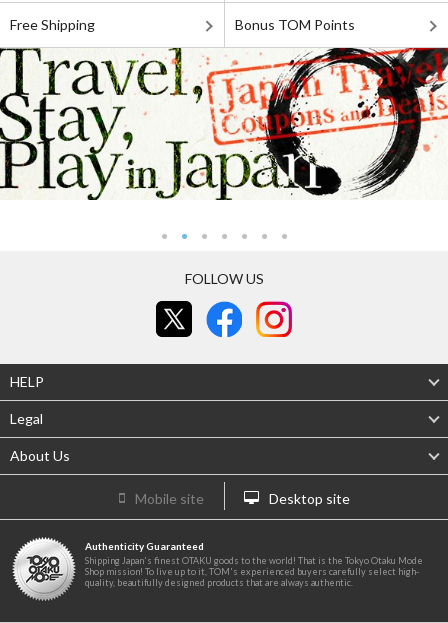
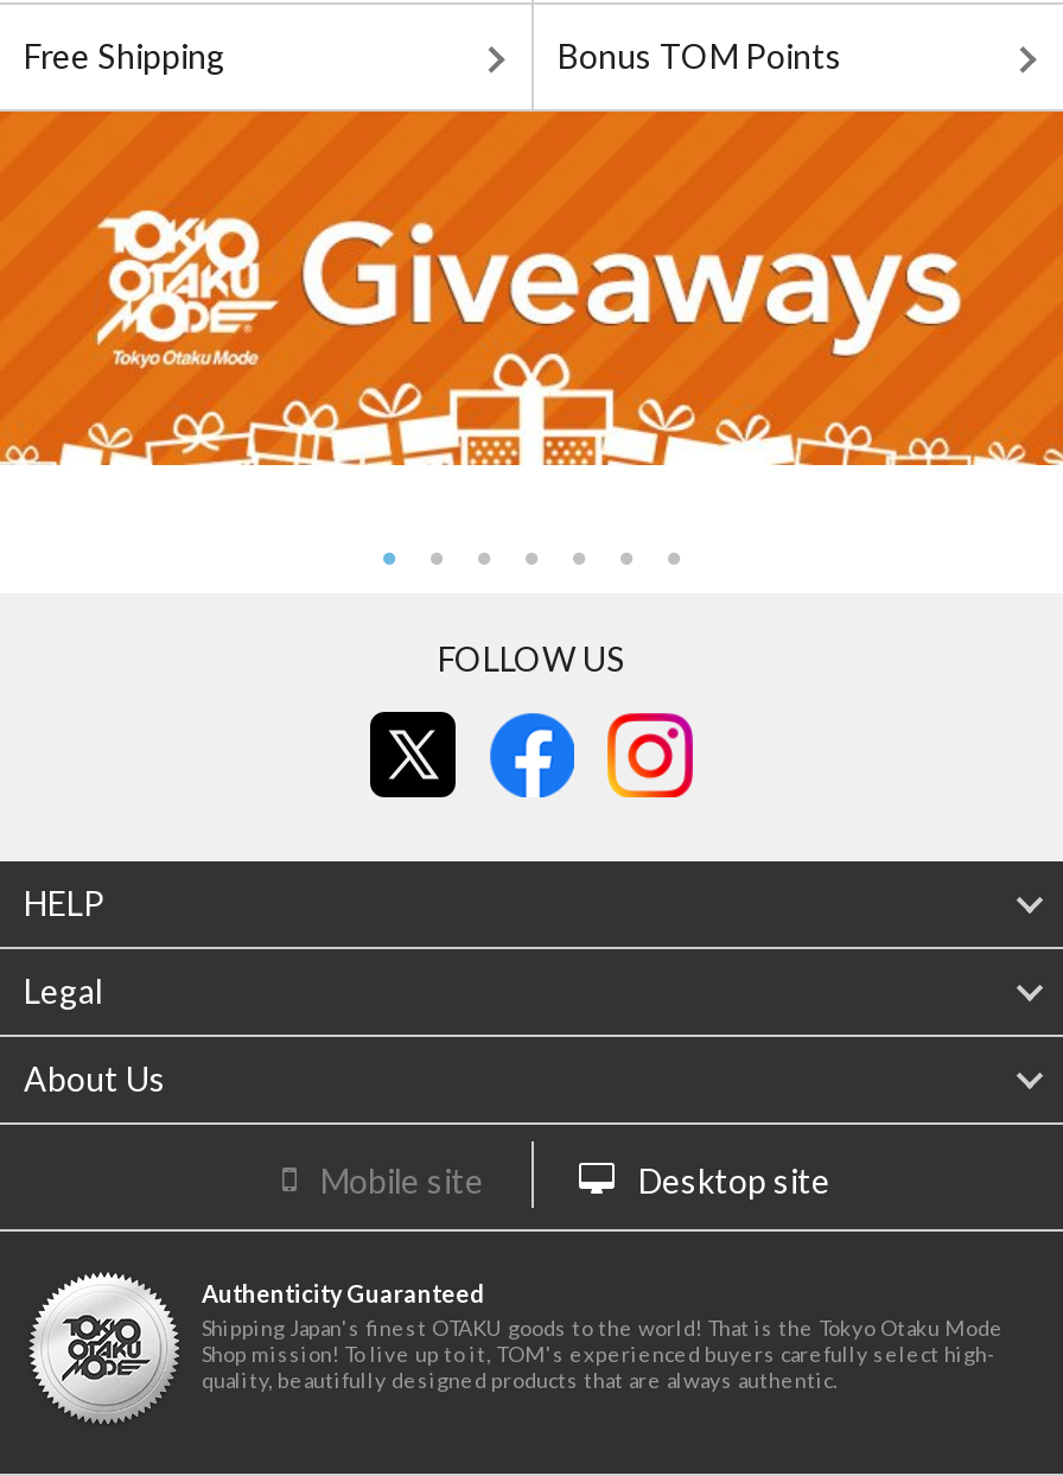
- [image]
+ [image]
